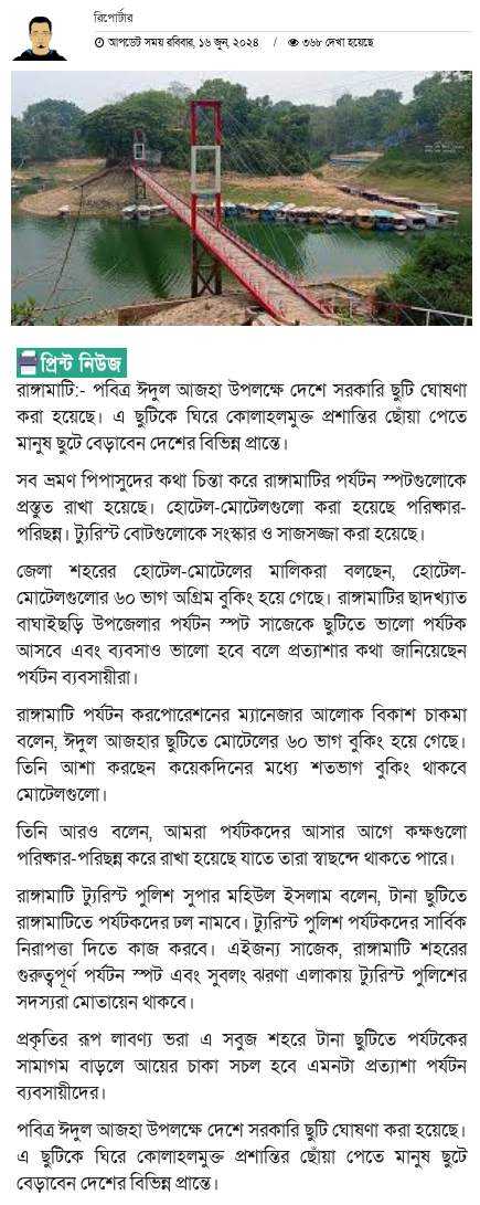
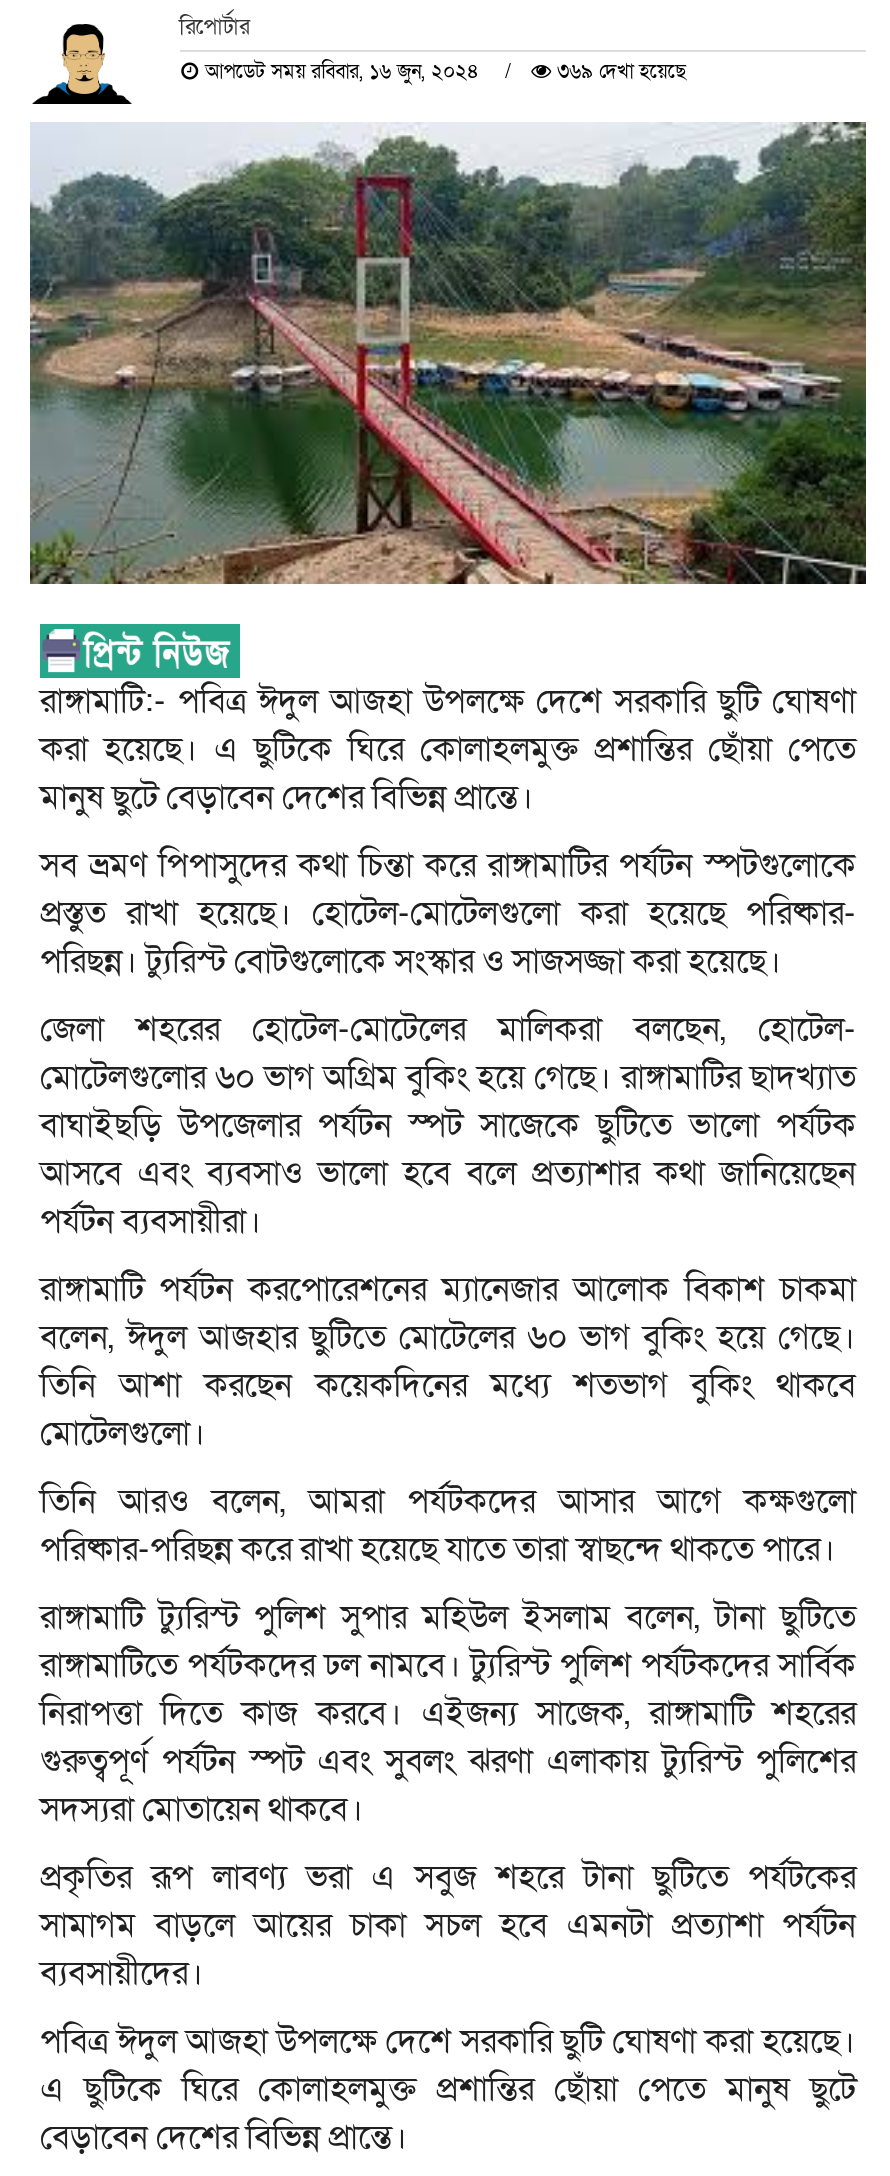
- ৩৬৮ দেখা হয়েছে
+ ৩৬৯ দেখা হয়েছে
